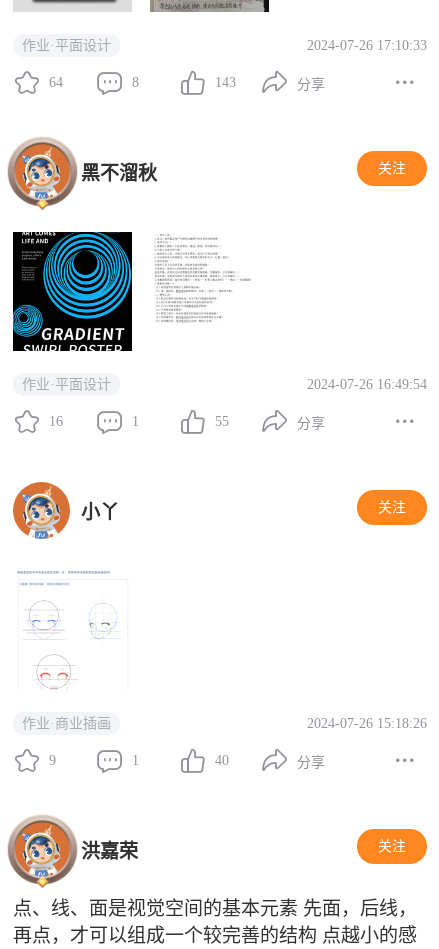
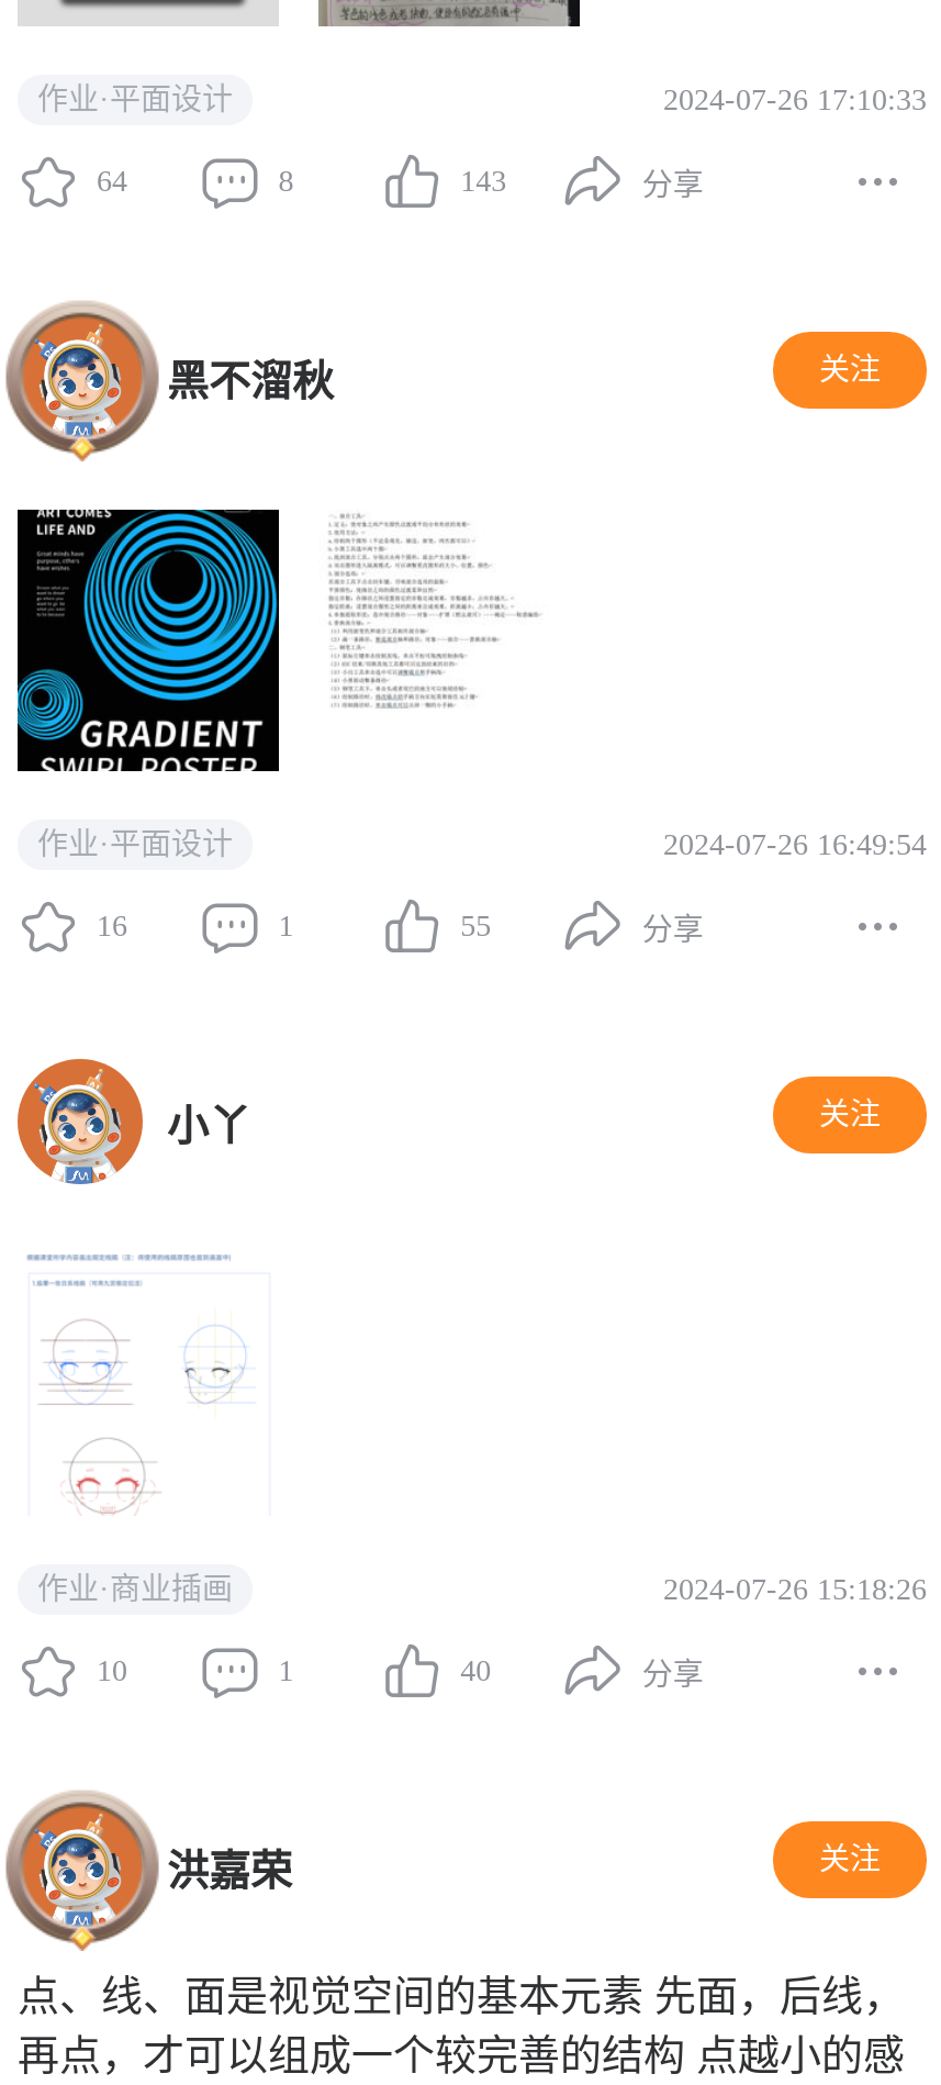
- 9
+ 10
